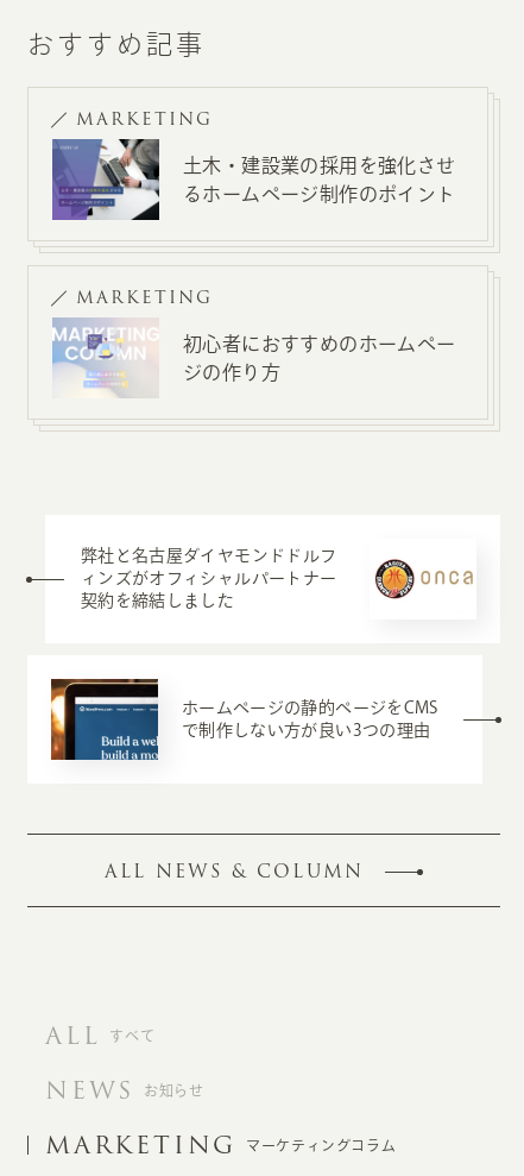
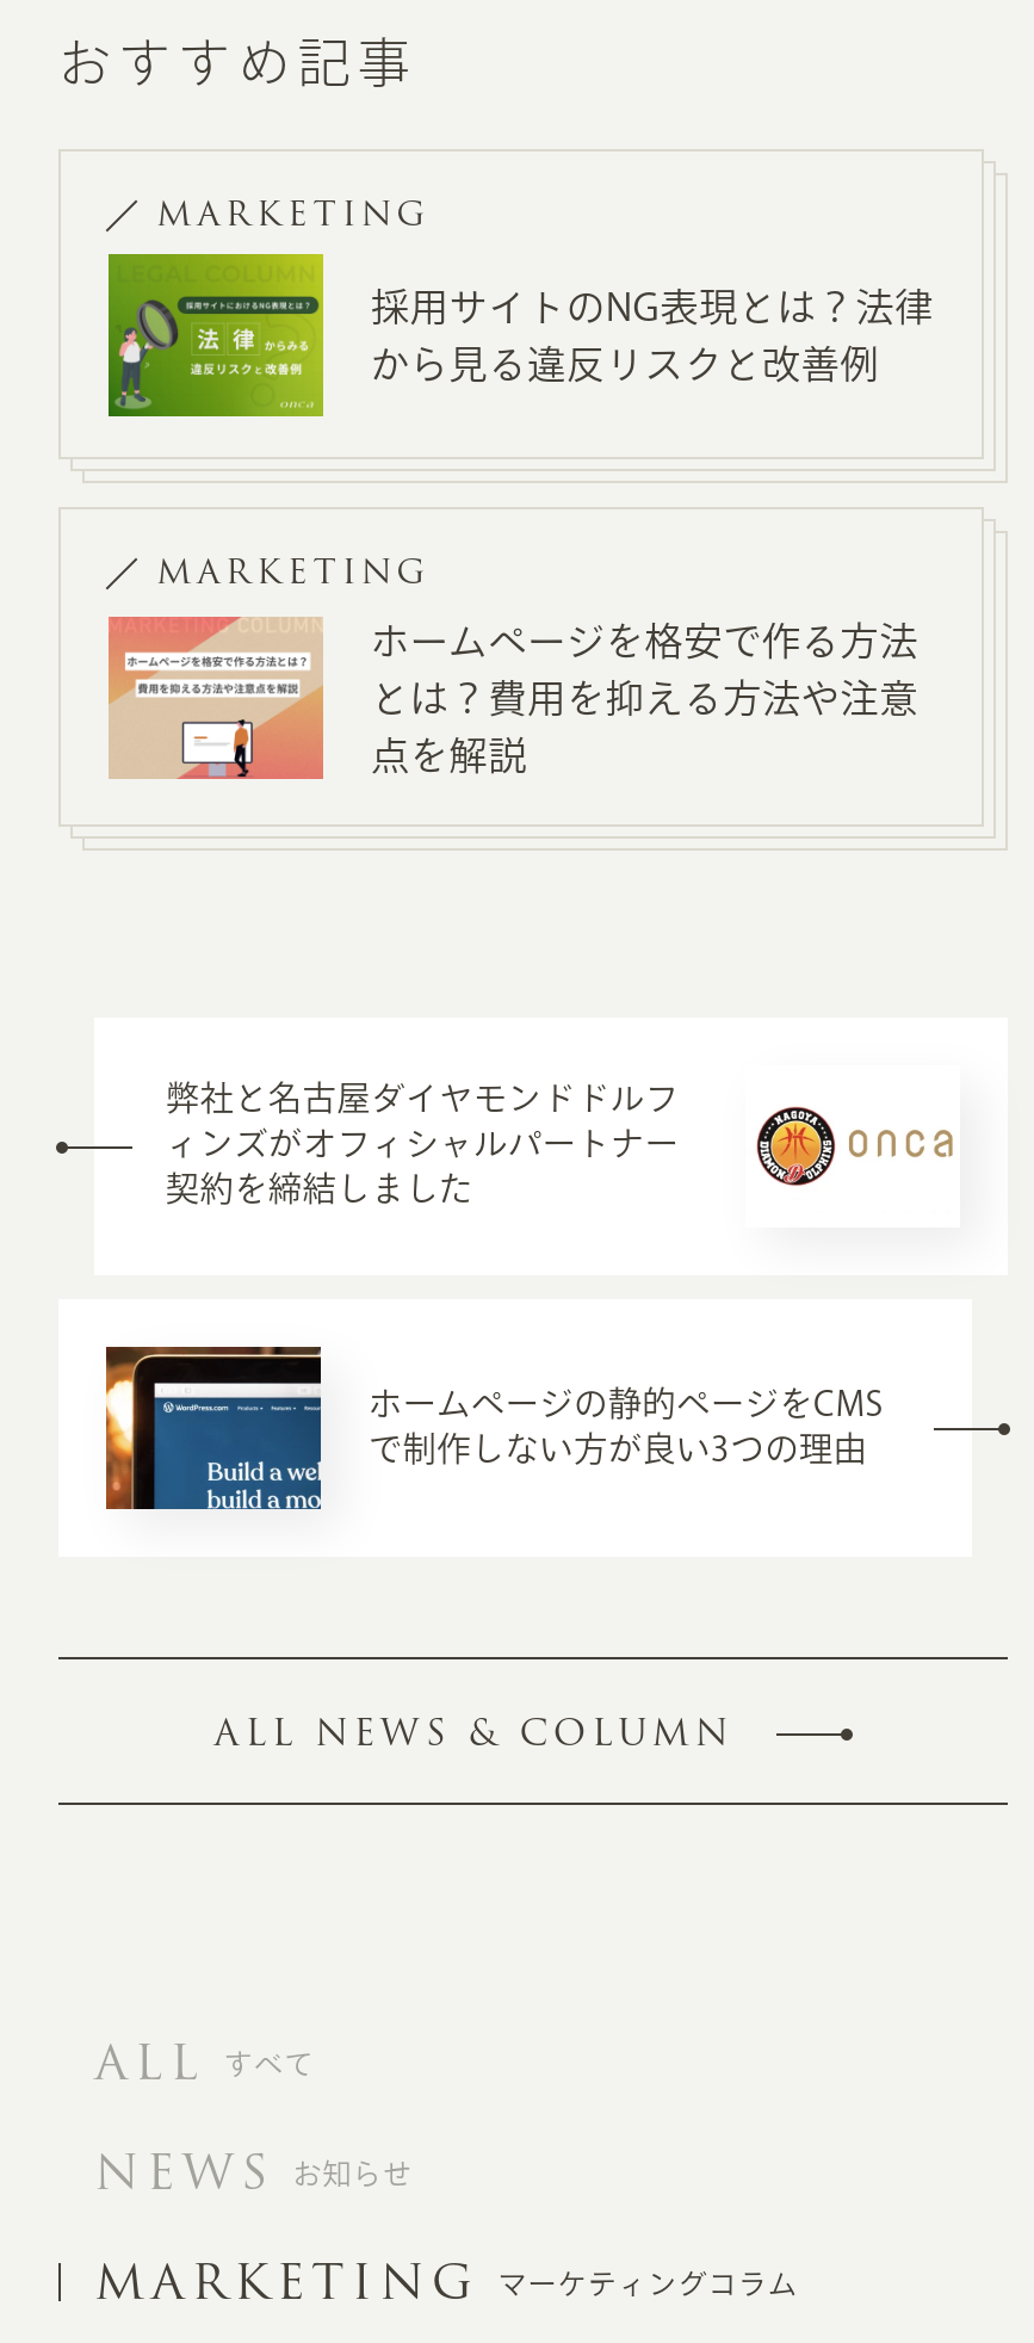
- [image]
- 土木・建設業の採用を強化させ
+ [image]
+ 採用サイトのNG表現とは？法律

- るホームページ制作のポイント
+ から見る違反リスクと改善例

- [image]
- 初心者におすすめのホームペー
- ジの作り方
+ [image]
+ ホームページを格安で作る方法
+ とは？費用を抑える方法や注意
+ 点を解説
